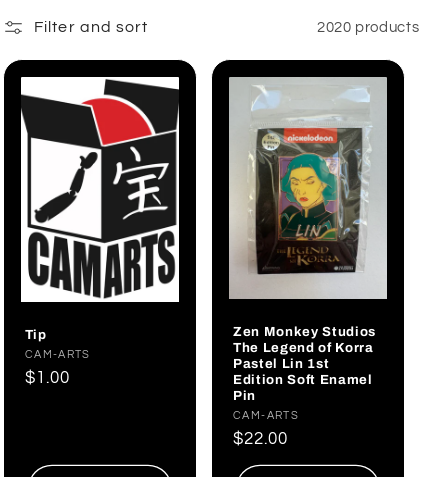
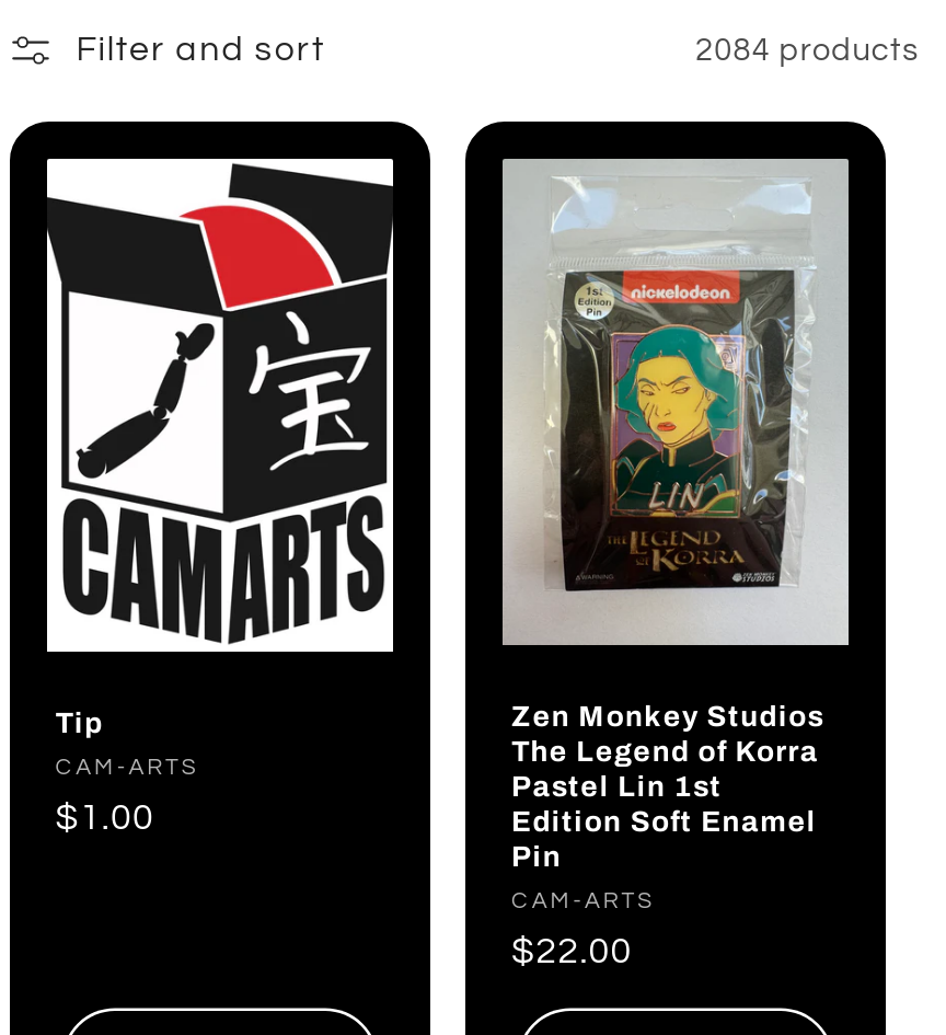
- 2020 products
+ 2084 products
